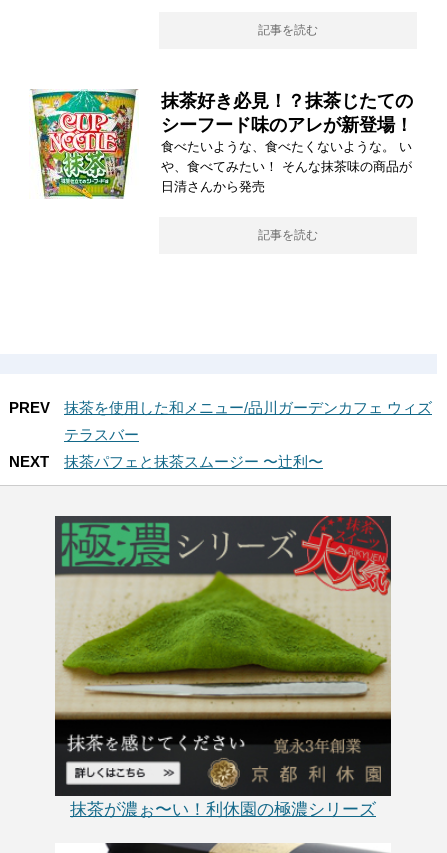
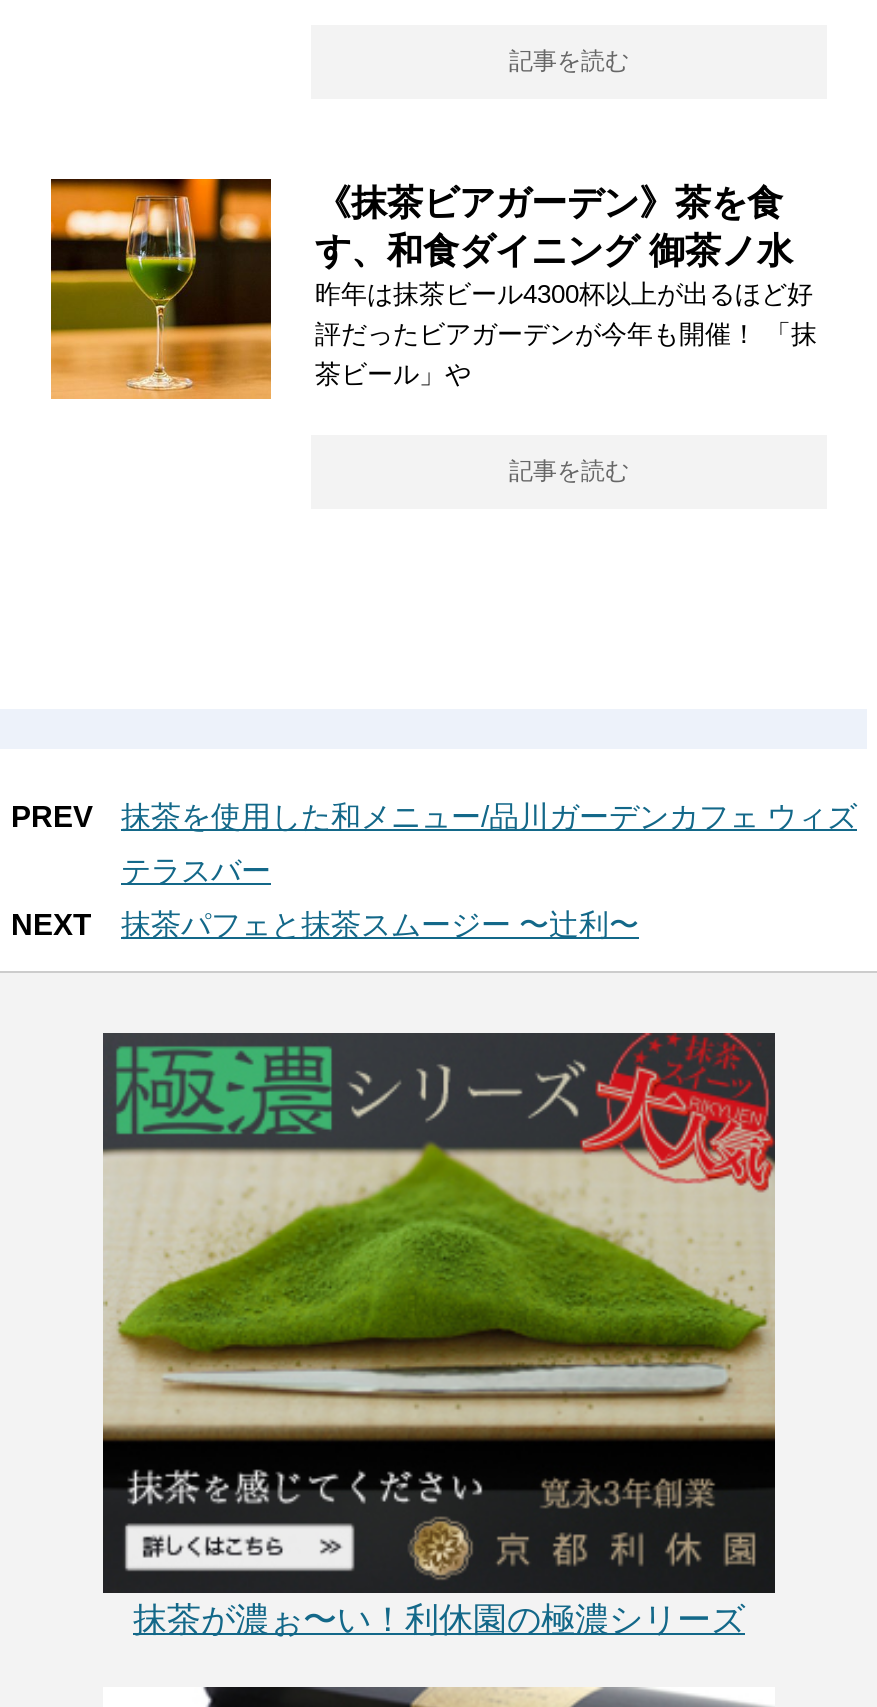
- [image]
- 抹茶好き必見！？抹茶じたての
- シーフード味のアレが新登場！
- 食べたいような、食べたくないような。 い
- や、食べてみたい！ そんな抹茶味の商品が
- 日清さんから発売
+ [image]
+ 《抹茶ビアガーデン》茶を食
+ す、和食ダイニング 御茶ノ水
+ 昨年は抹茶ビール4300杯以上が出るほど好
+ 評だったビアガーデンが今年も開催！ 「抹
+ 茶ビール」や
